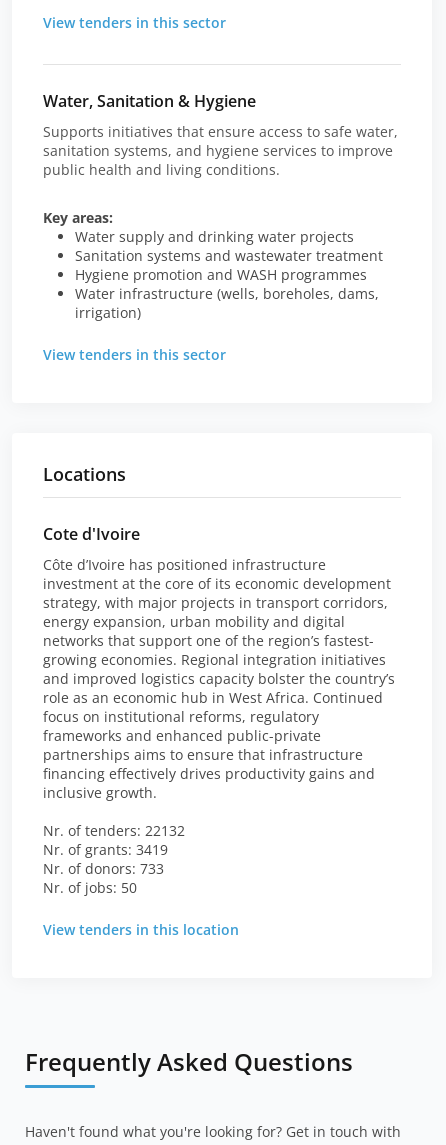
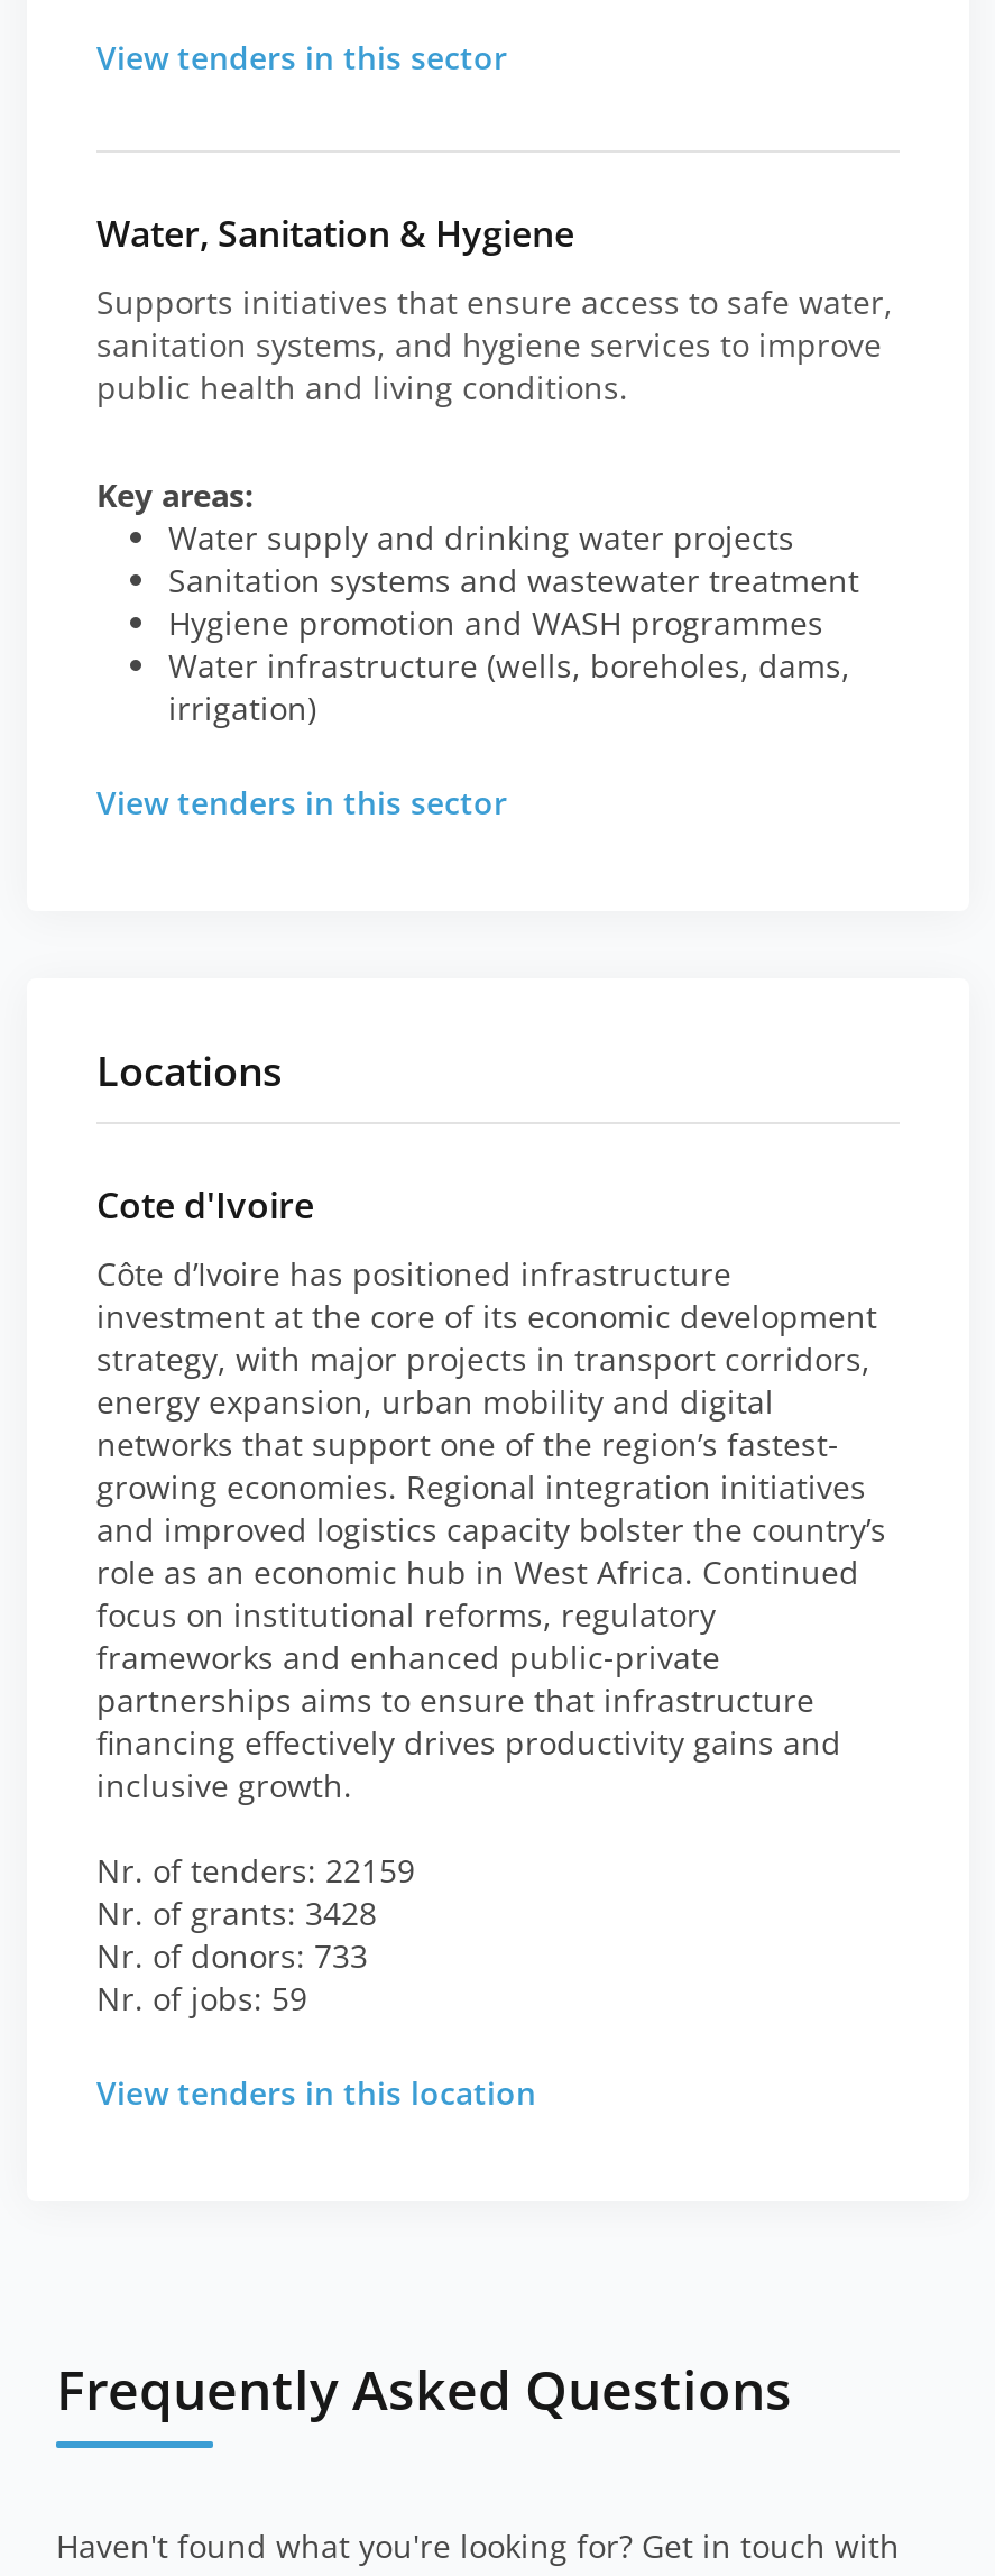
- Nr. of tenders: 22132
+ Nr. of tenders: 22159

- Nr. of grants: 3419
+ Nr. of grants: 3428

- Nr. of jobs: 50
+ Nr. of jobs: 59
